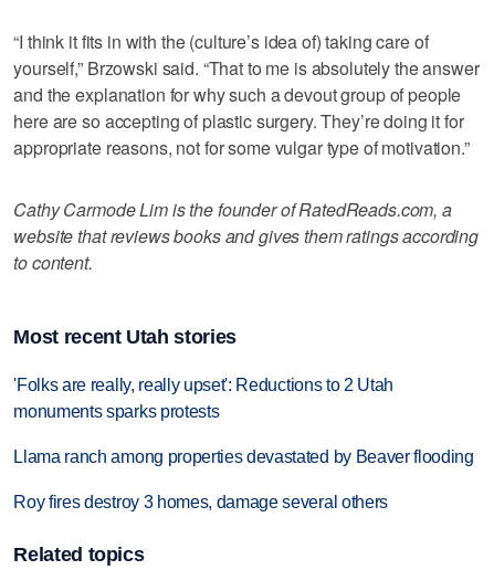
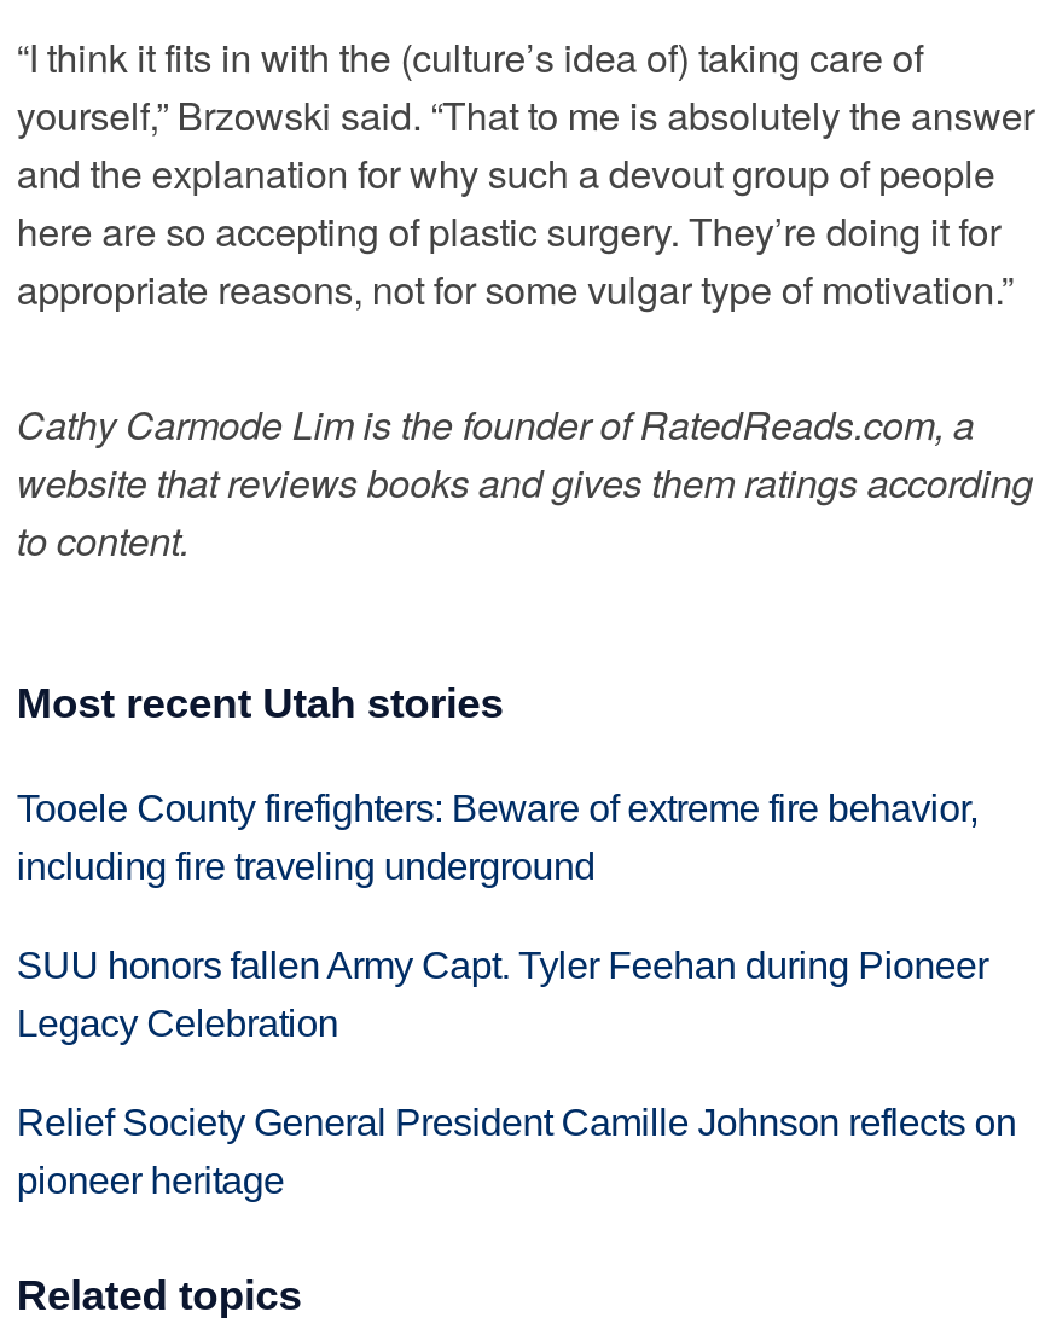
- 'Folks are really, really upset': Reductions to 2 Utah
- monuments sparks protests
+ Tooele County firefighters: Beware of extreme fire behavior,
+ including fire traveling underground

- Llama ranch among properties devastated by Beaver flooding
+ SUU honors fallen Army Capt. Tyler Feehan during Pioneer
+ Legacy Celebration

- Roy fires destroy 3 homes, damage several others
+ Relief Society General President Camille Johnson reflects on
+ pioneer heritage
